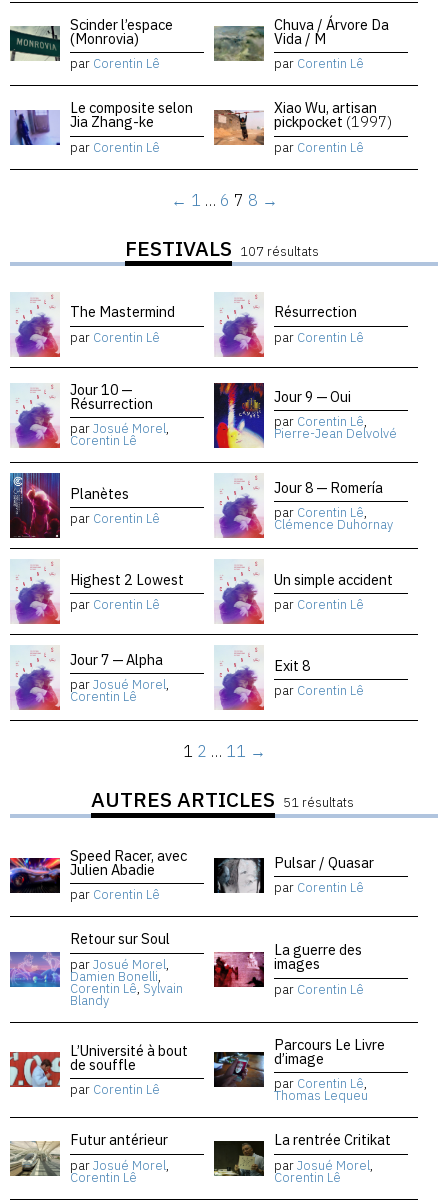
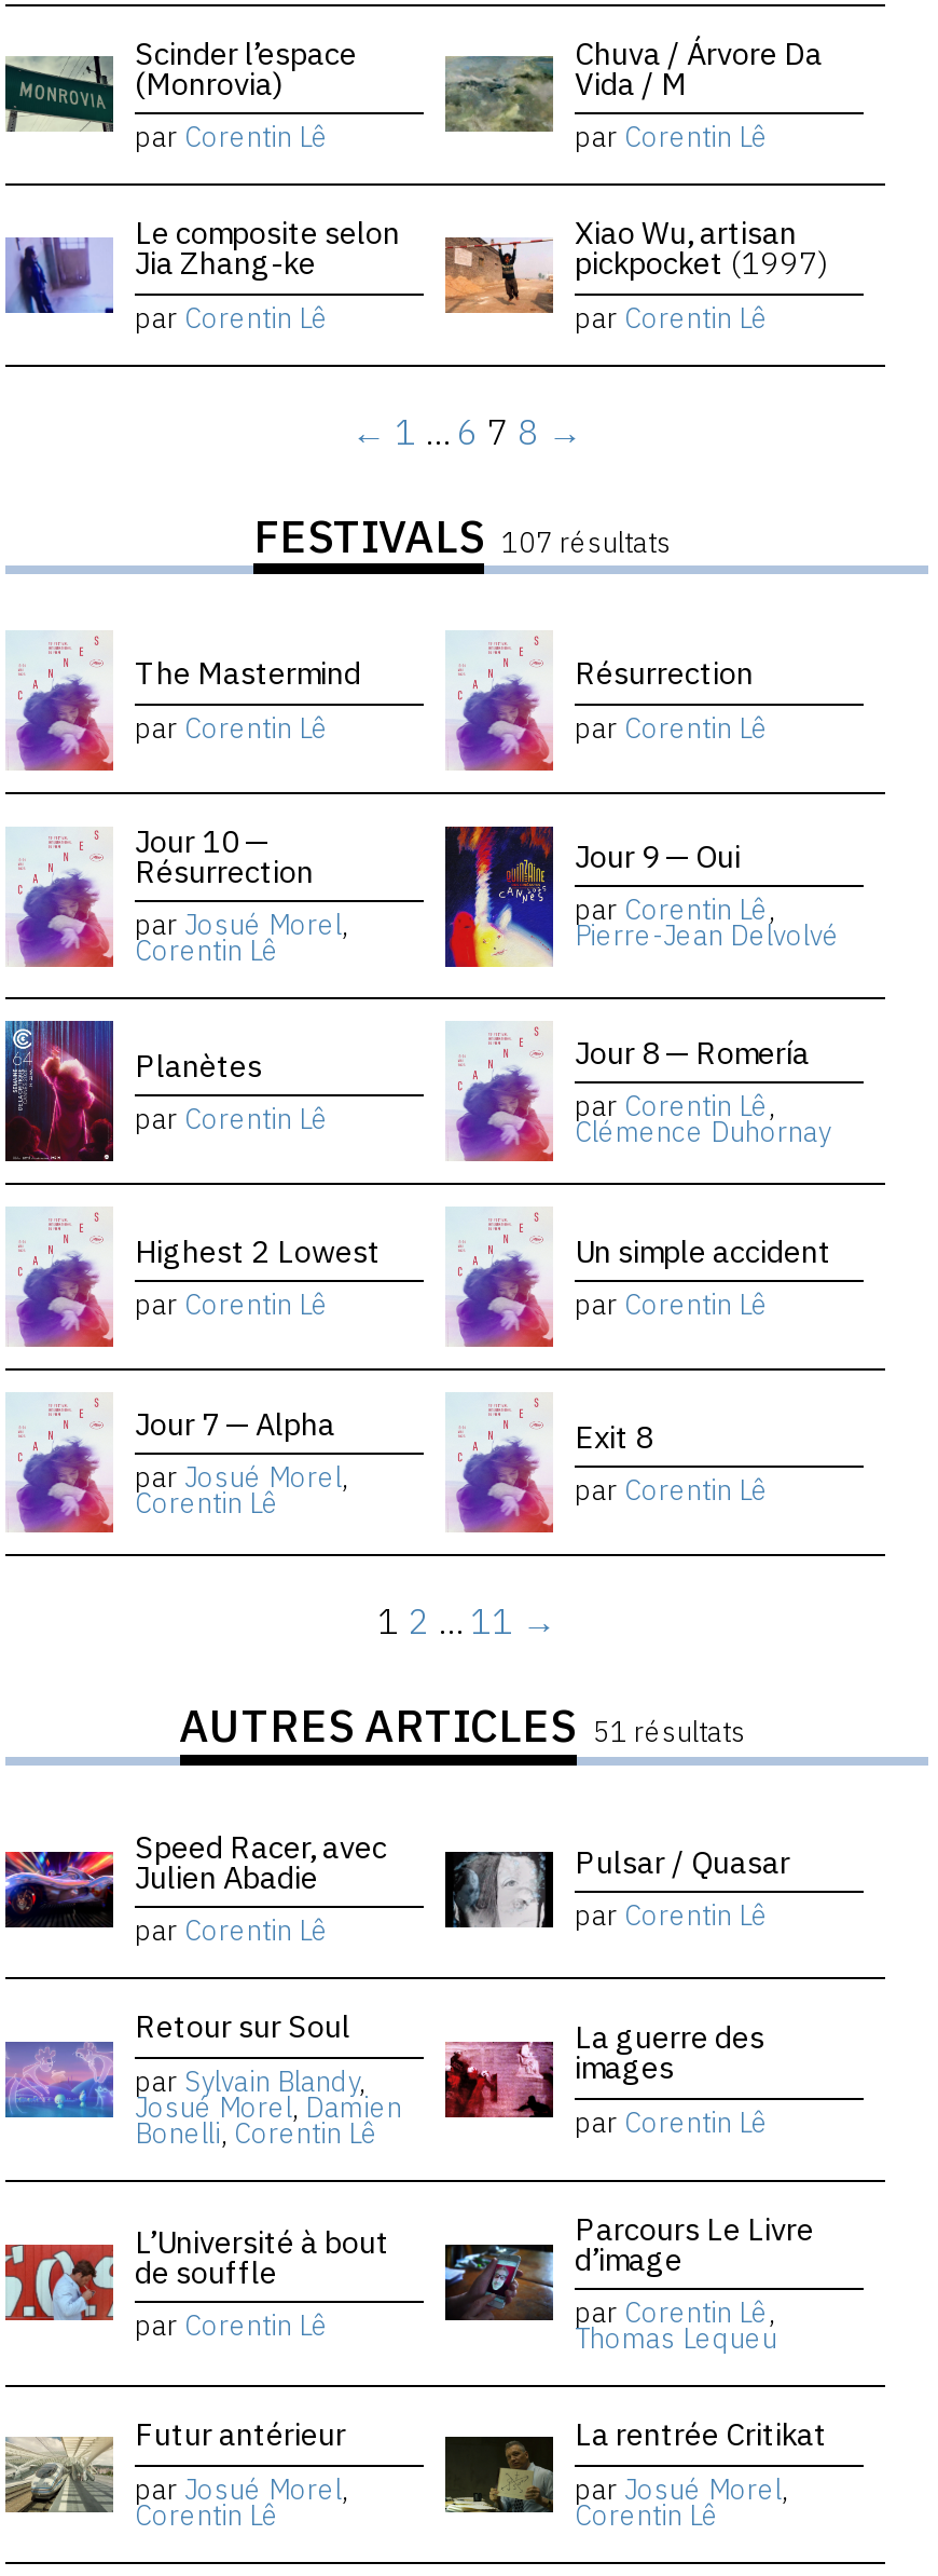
- par Josué Morel,
- Damien Bonelli,
- Corentin Lê,Sylvain
- Blandy
+ par Sylvain Blandy,
+ Josué Morel,Damien
+ Bonelli, Corentin Lê
